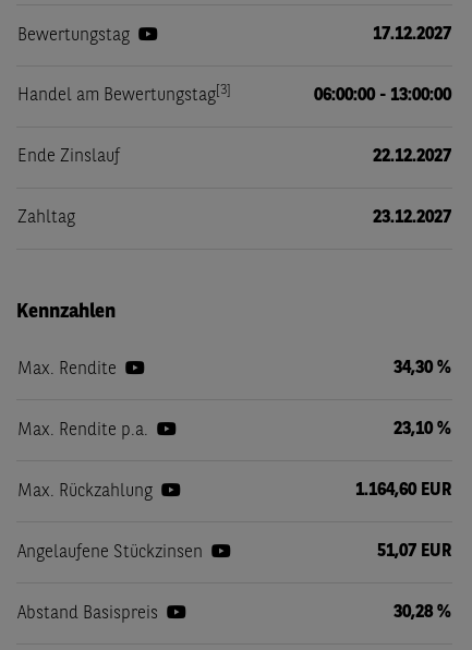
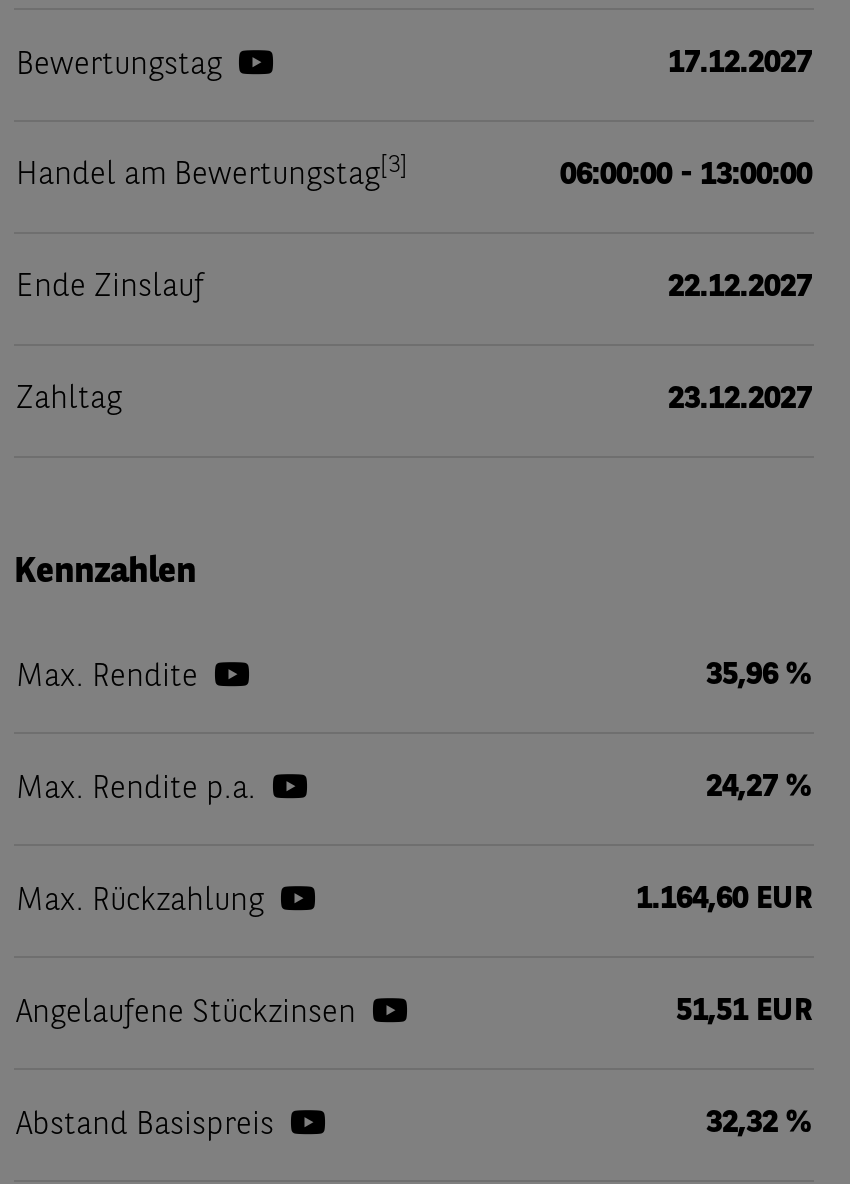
- 34,30 %
+ 35,96 %

- 23,10 %
+ 24,27 %

- 51,07 EUR
+ 51,51 EUR

- 30,28 %
+ 32,32 %
